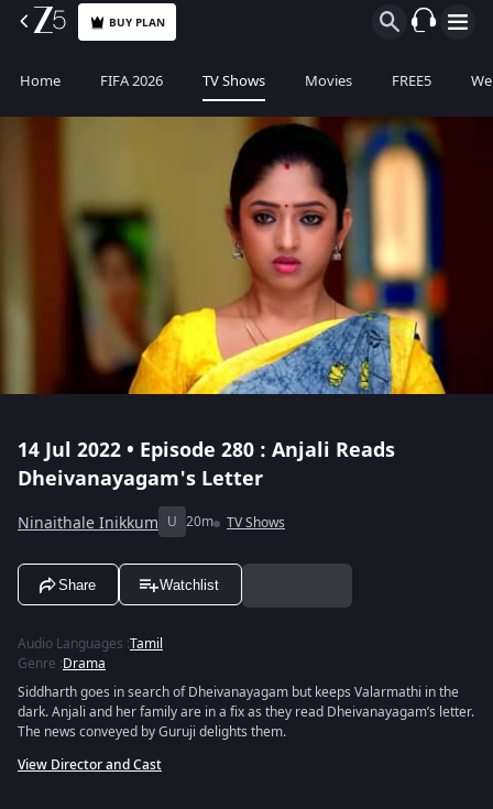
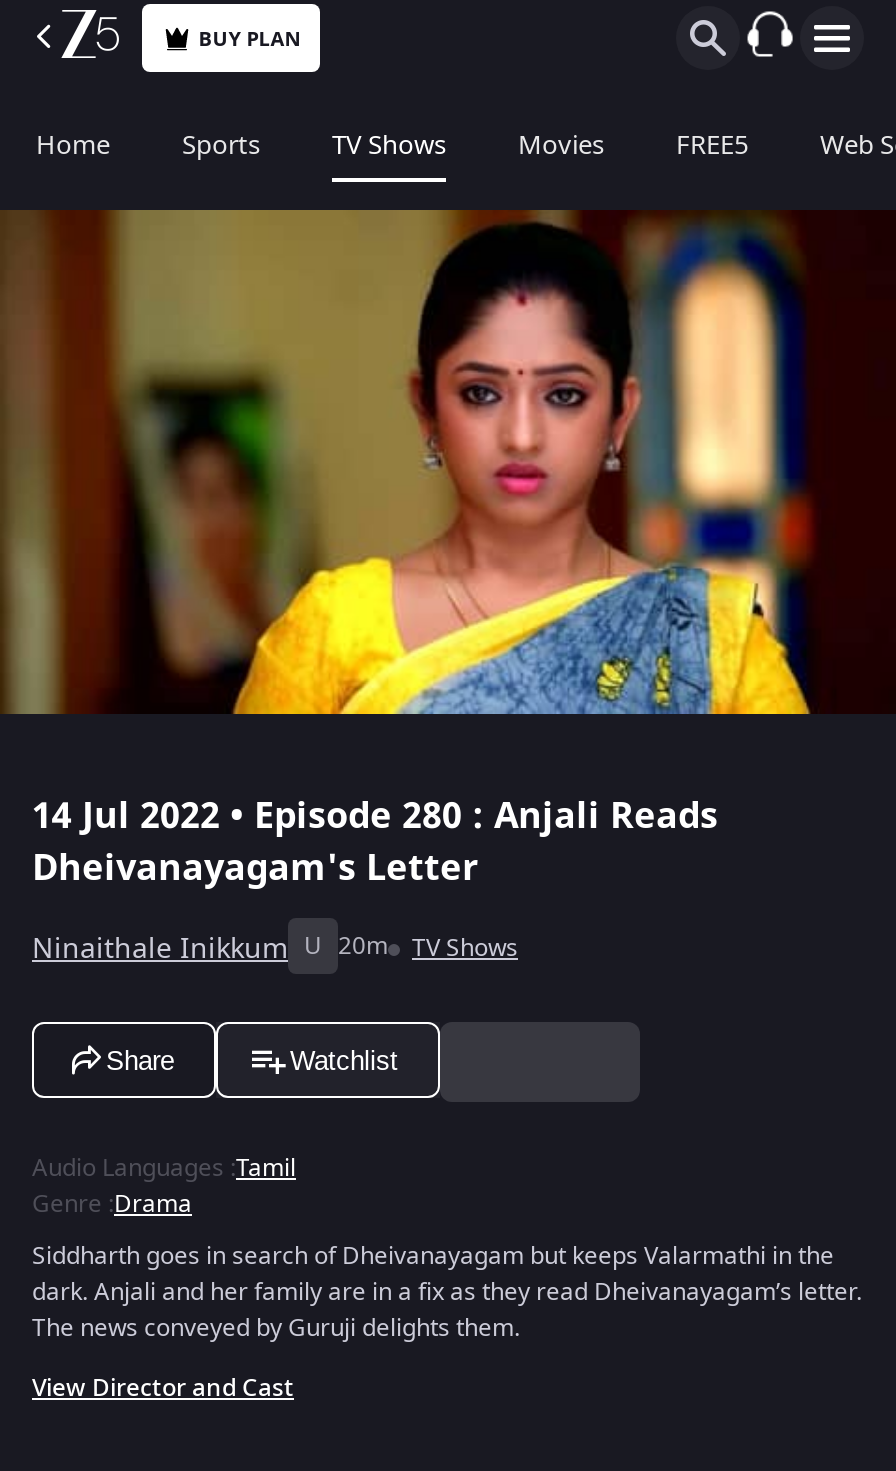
- FIFA 2026
+ Sports
